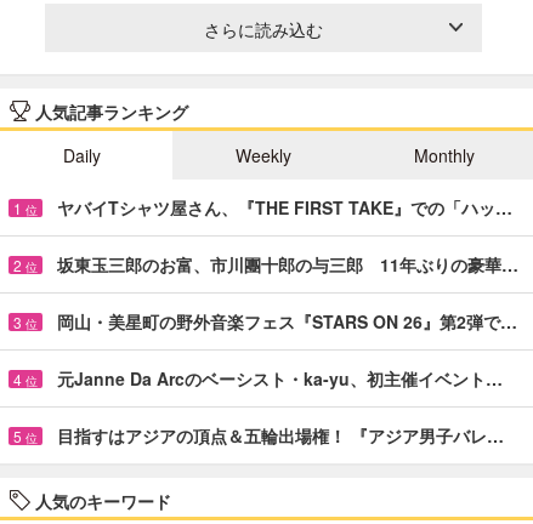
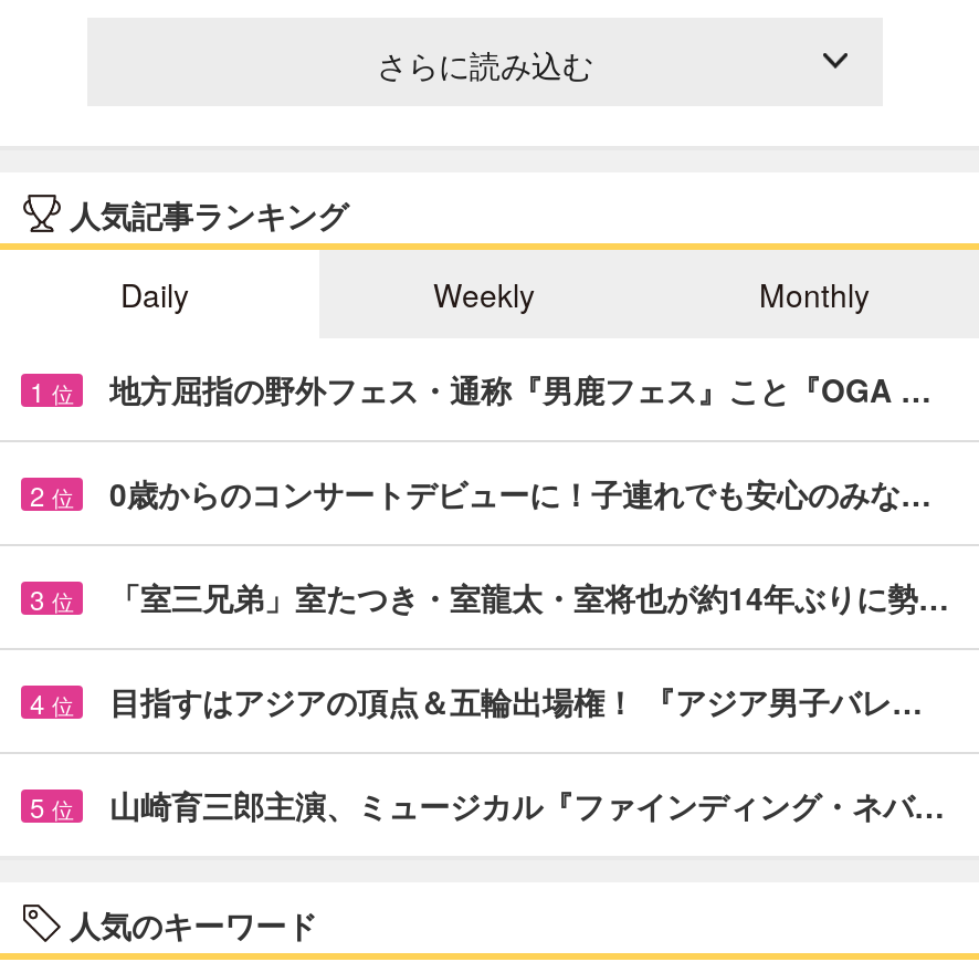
- ヤバイTシャツ屋さん、『THE FIRST TAKE』での「ハッ…
+ 地方屈指の野外フェス・通称『男鹿フェス』こと『OGA …

- 坂東玉三郎のお富、市川團十郎の与三郎 11年ぶりの豪華…
+ 0歳からのコンサートデビューに！子連れでも安心のみな…

- 岡山・美星町の野外音楽フェス『STARS ON 26』第2弾で…
+ 「室三兄弟」室たつき・室龍太・室将也が約14年ぶりに勢…

- 元Janne Da Arcのベーシスト・ka-yu、初主催イベント…

+ 山崎育三郎主演、ミュージカル『ファインディング・ネバ…

moved up: 目指すはアジアの頂点＆五輪出場権！ 『アジア男子バレ…
